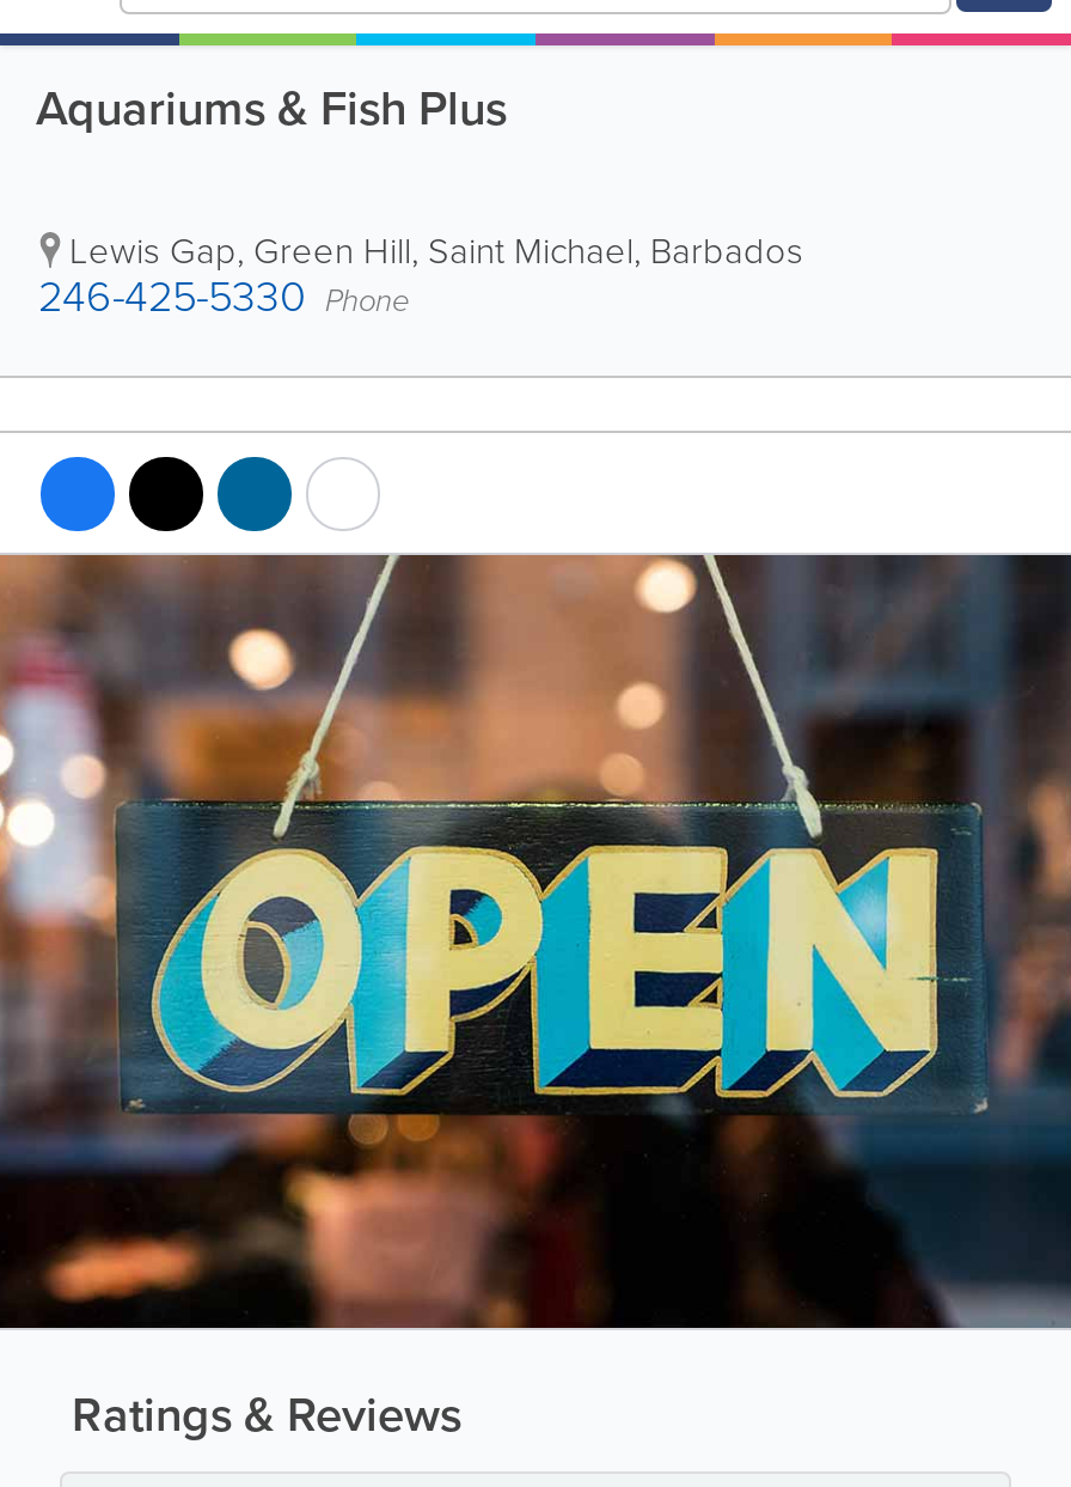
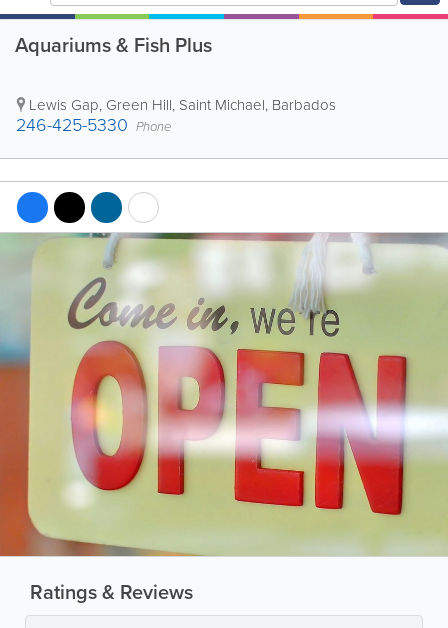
- [image]
+ [image]
